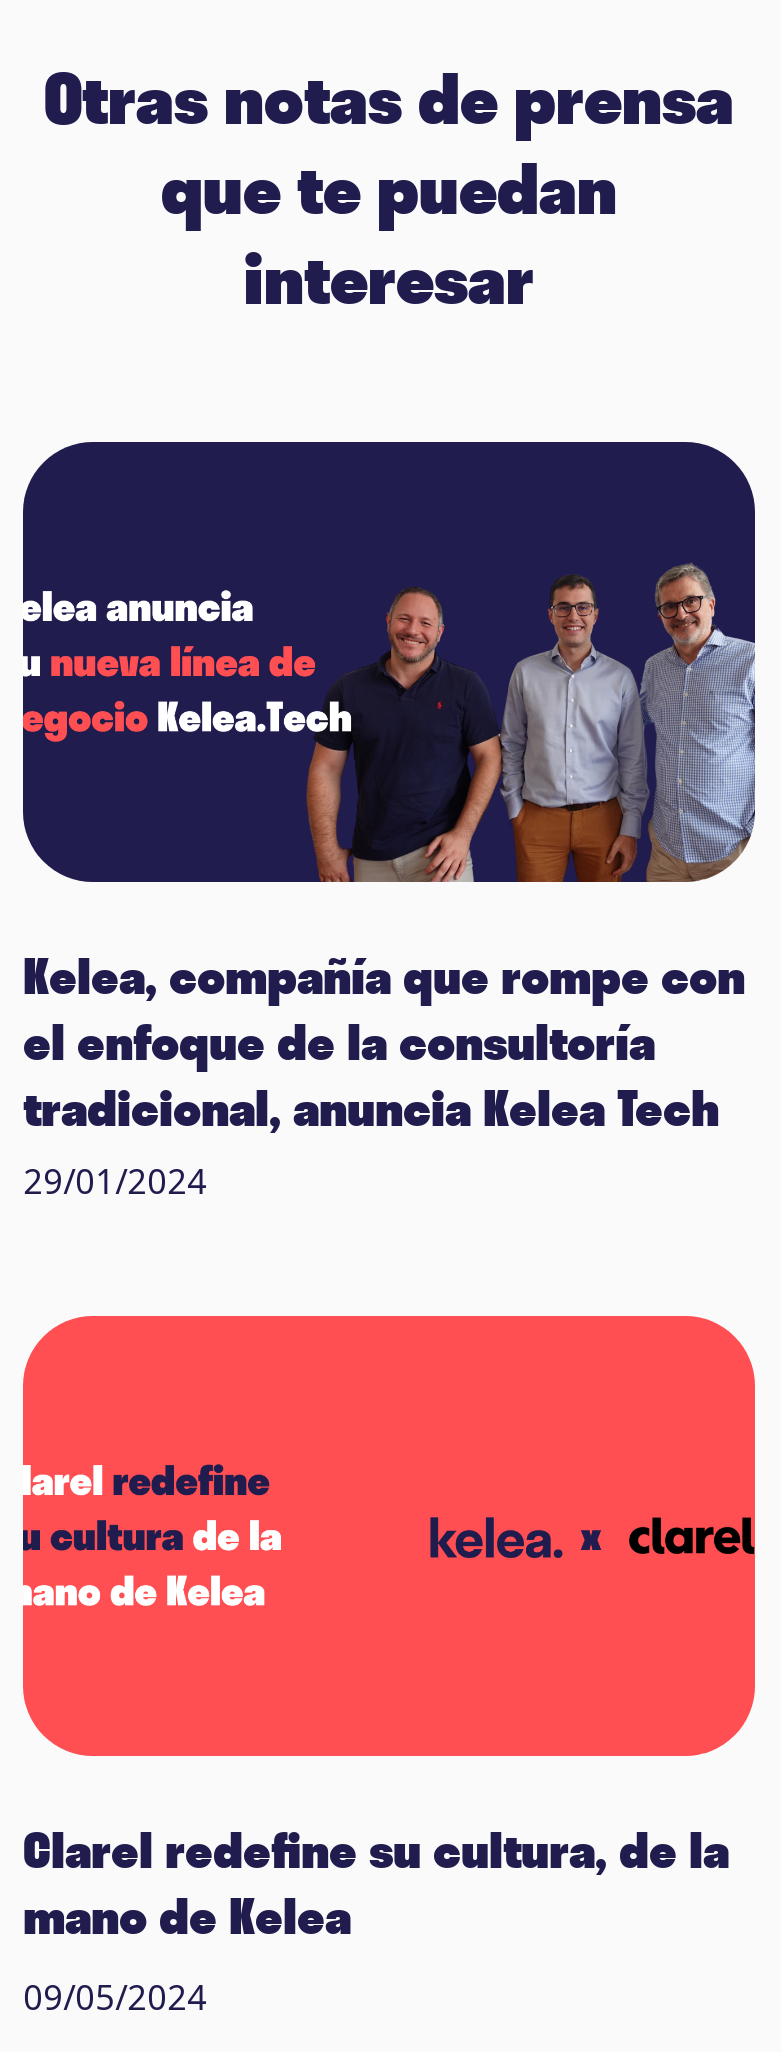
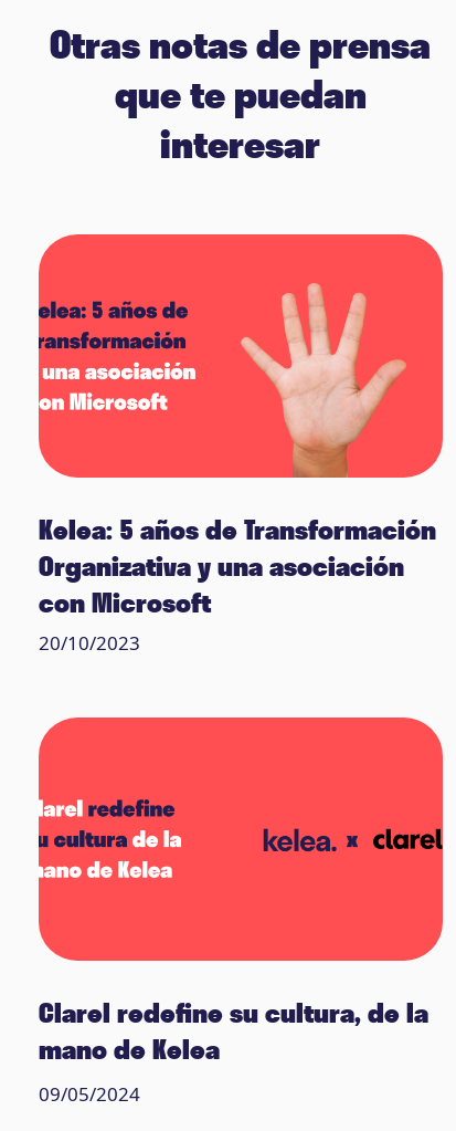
- [image]
- Kelea, compañía que rompe con
- el enfoque de la consultoría
- tradicional, anuncia Kelea Tech
- 29/01/2024
+ [image]
+ Kelea: 5 años de Transformación
+ Organizativa y una asociación
+ con Microsoft
+ 20/10/2023
